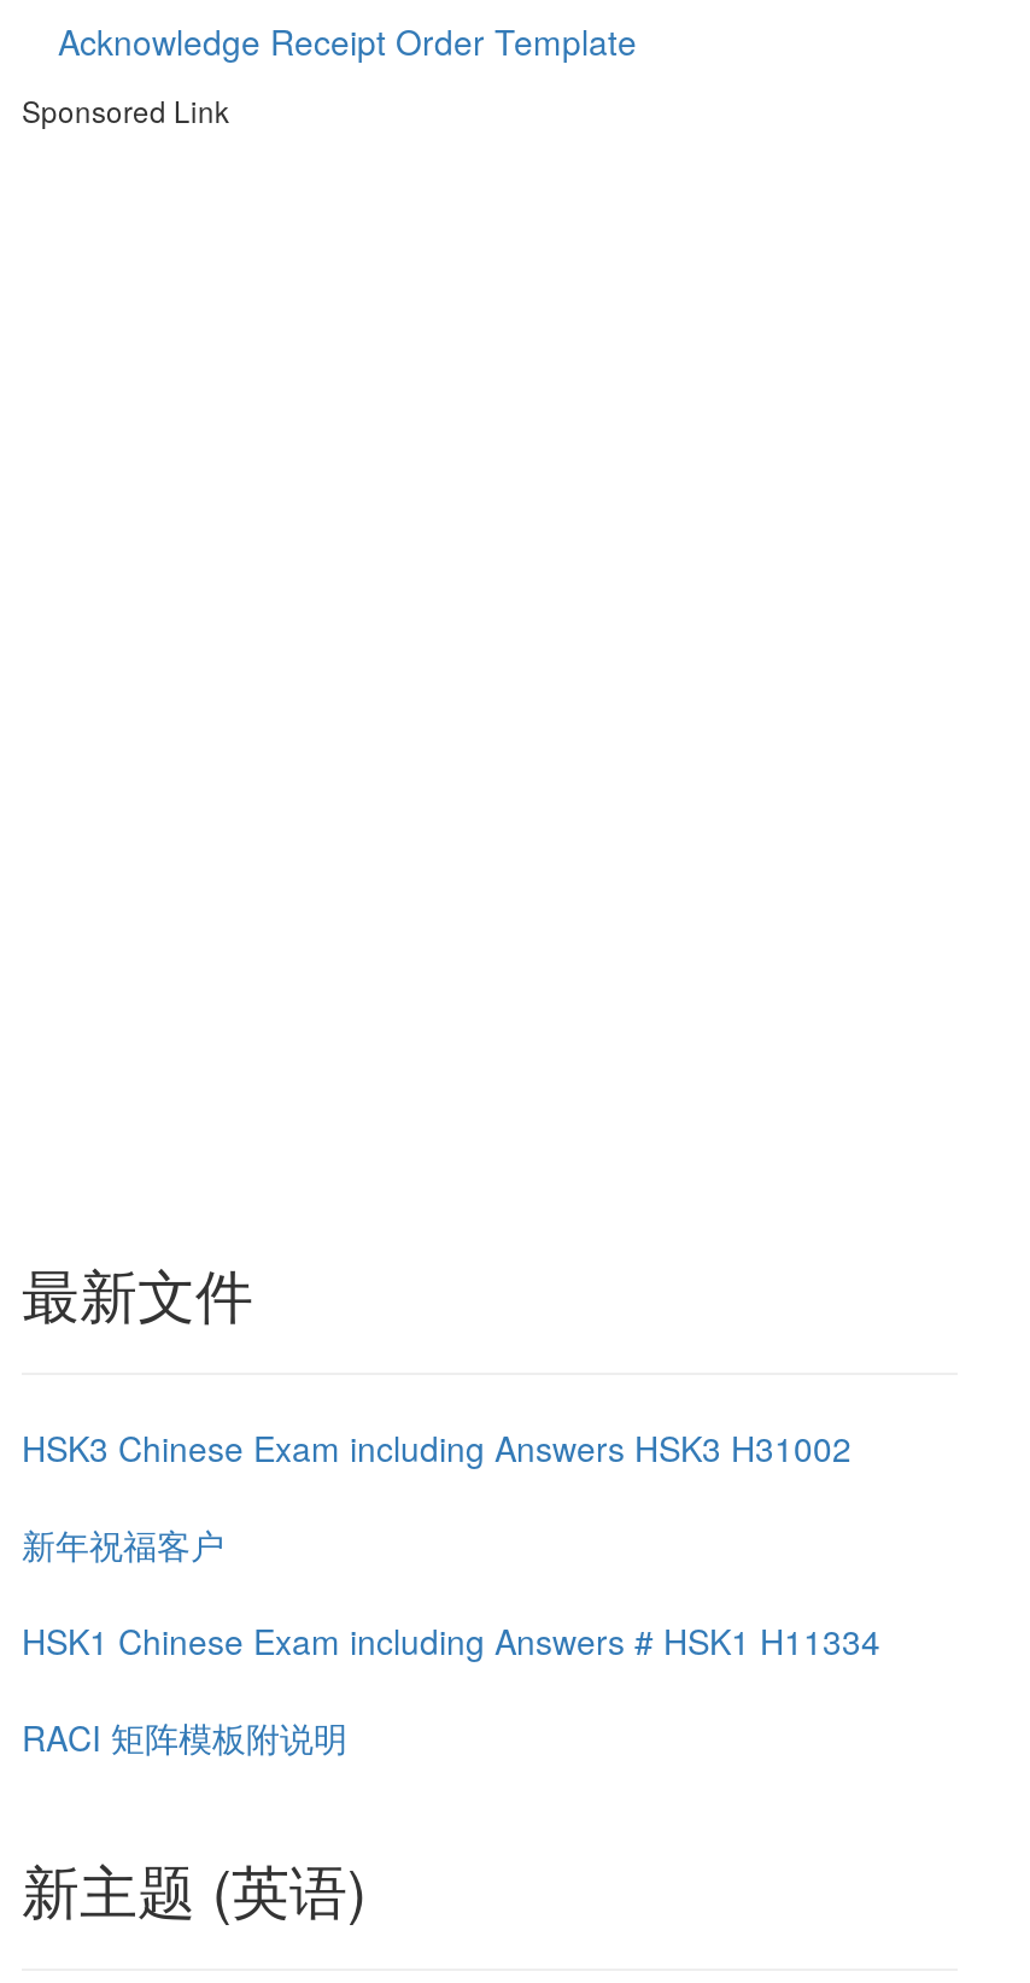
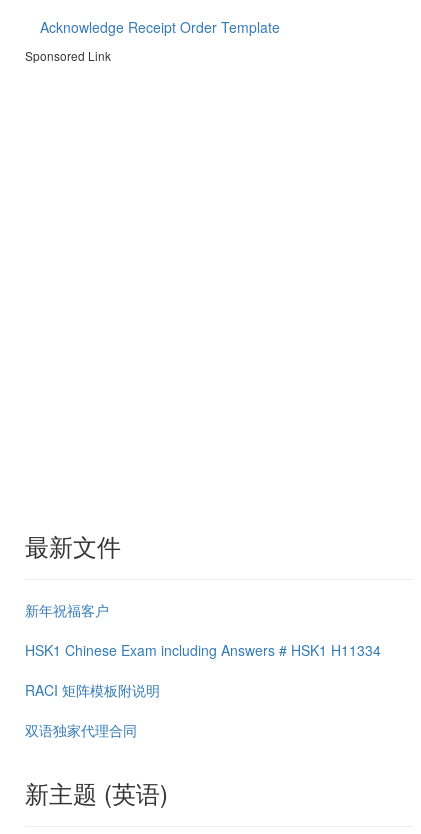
- HSK3 Chinese Exam including Answers HSK3 H31002

moved up: 新年祝福客户 | HSK1 Chinese Exam including Answers # HSK1 H11334 | RACI 矩阵模板附说明

+ 双语独家代理合同
